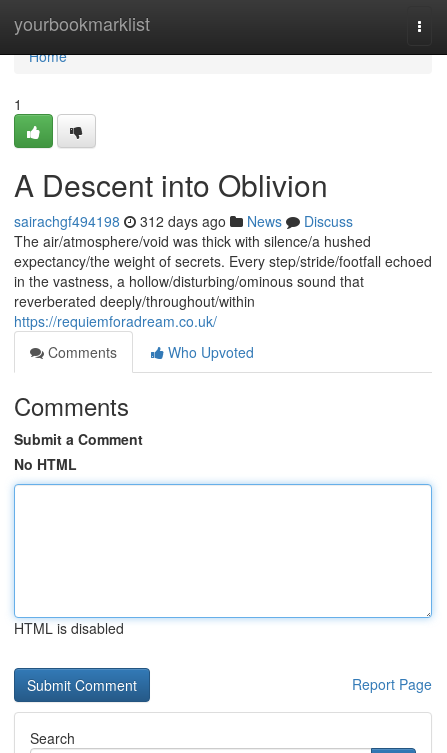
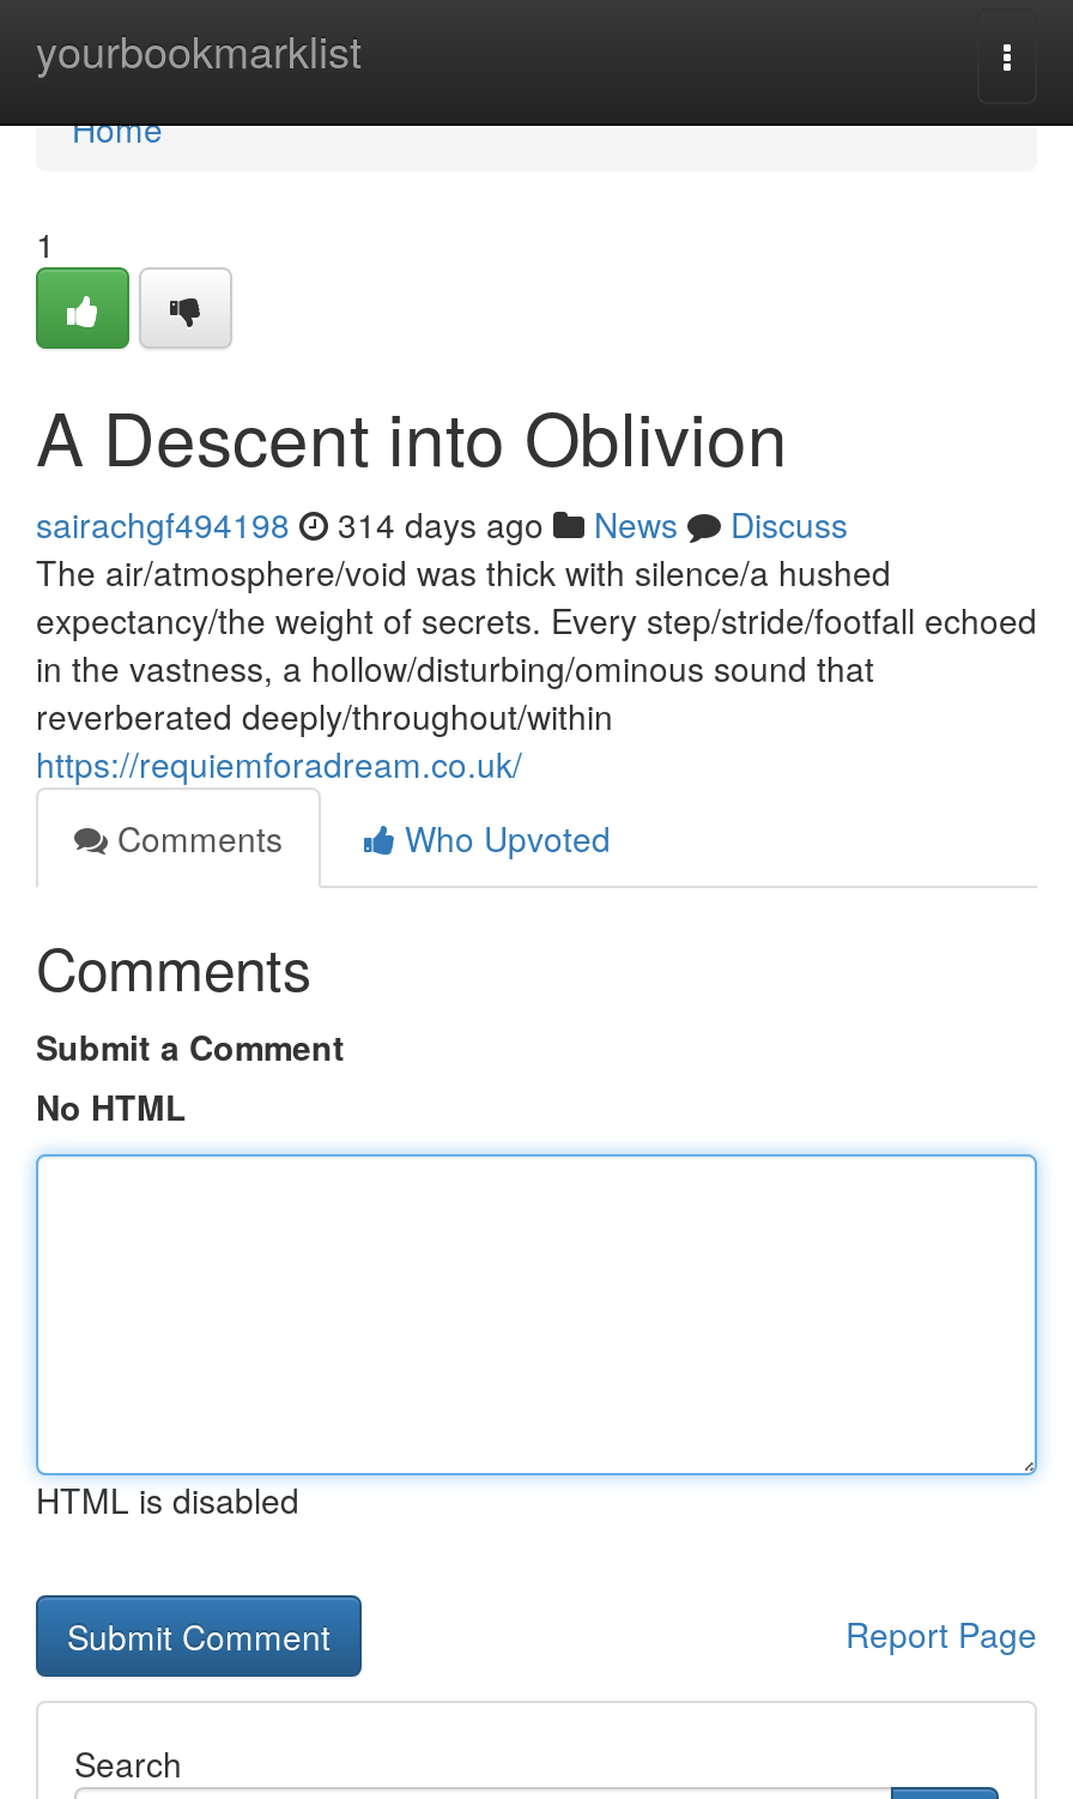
- sairachgf494198 312 days ago News Discuss
+ sairachgf494198 314 days ago News Discuss
